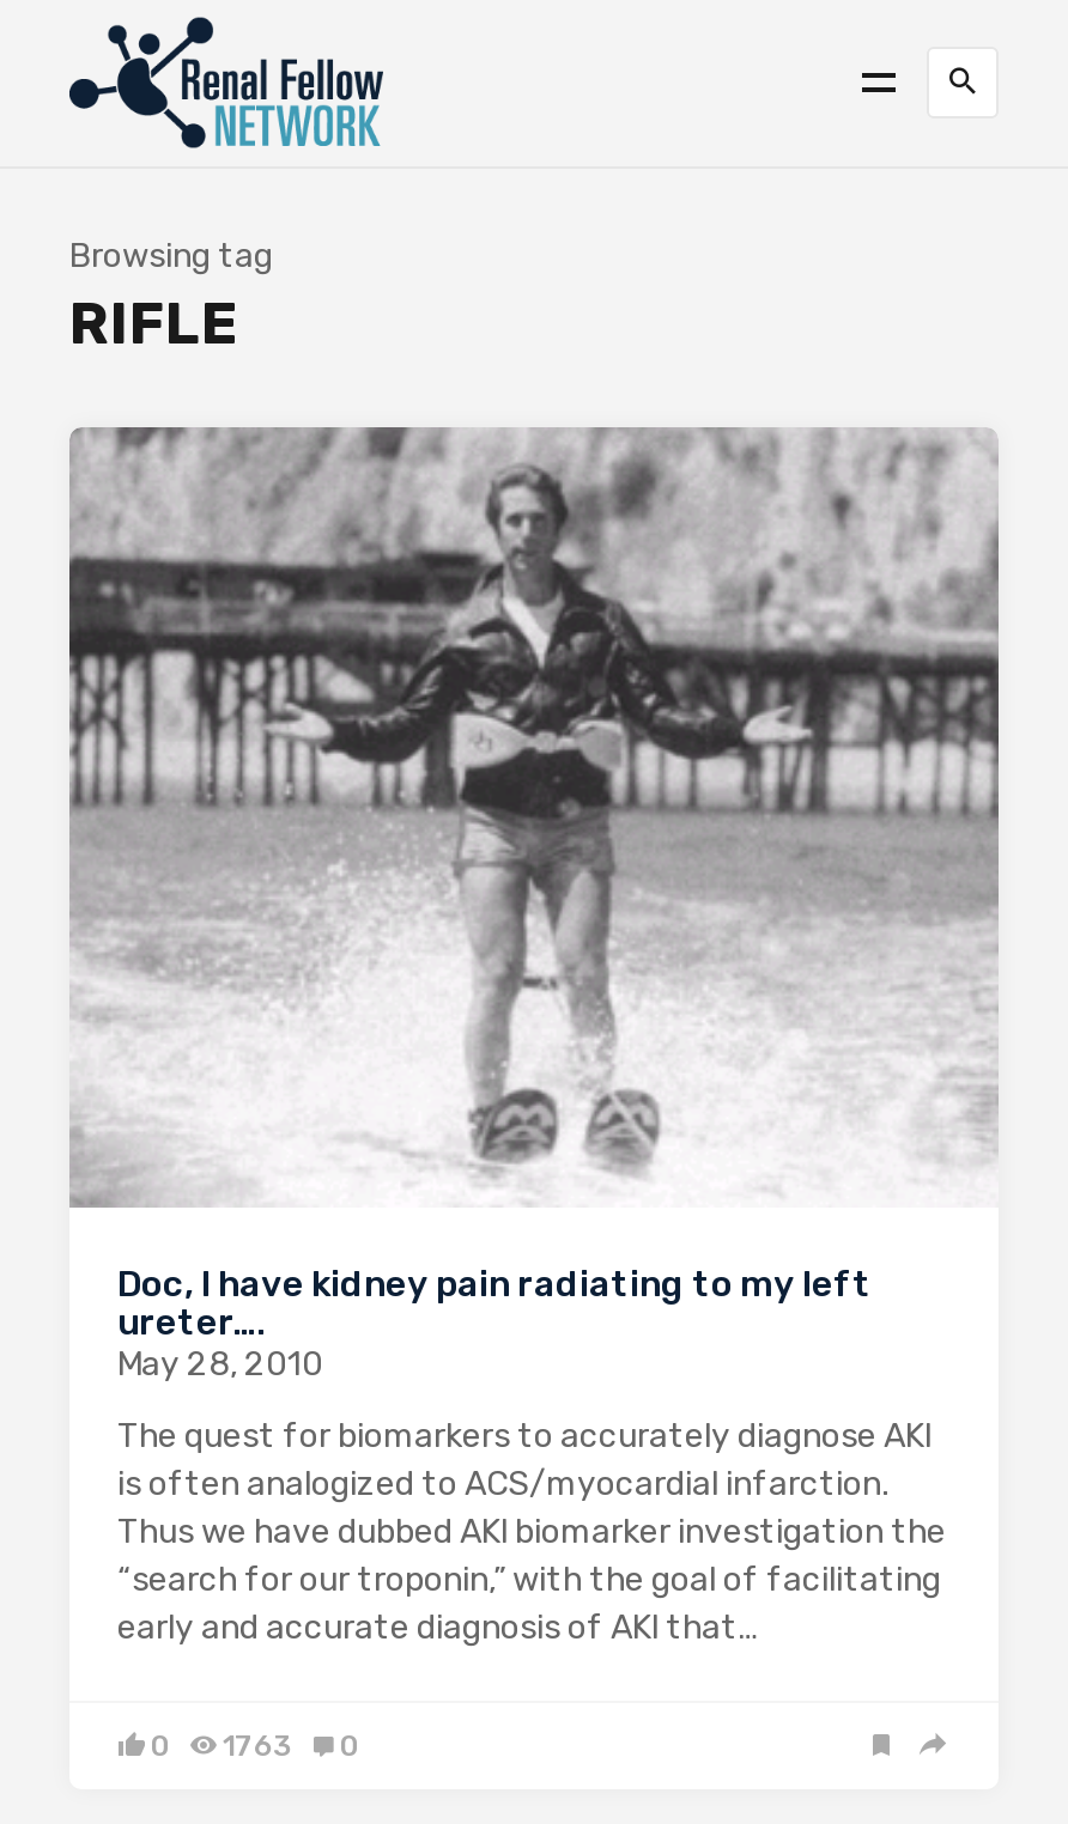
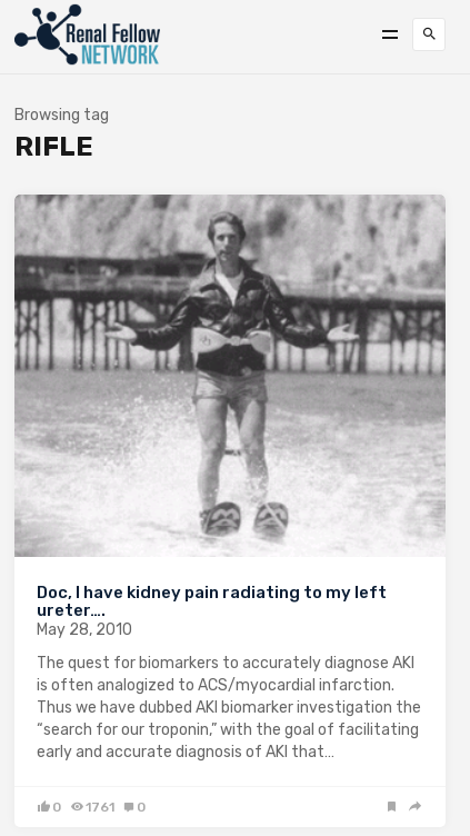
- 0 1763 0
+ 0 1761 0
